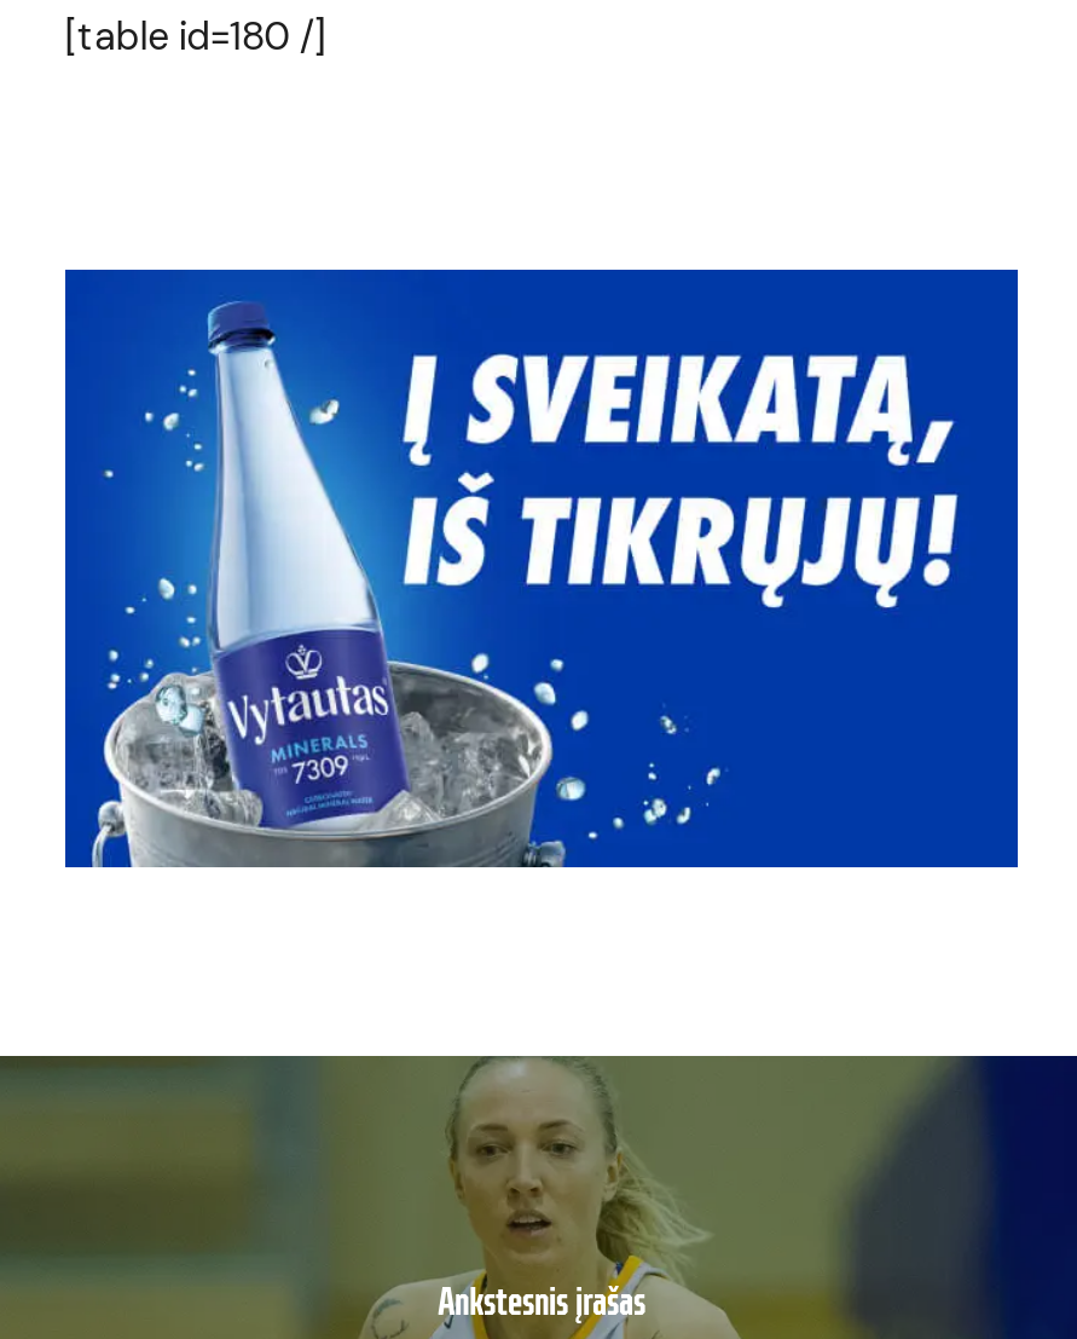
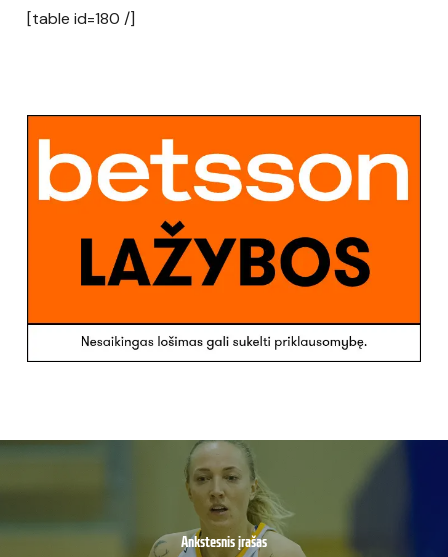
- [image]
+ [image]
